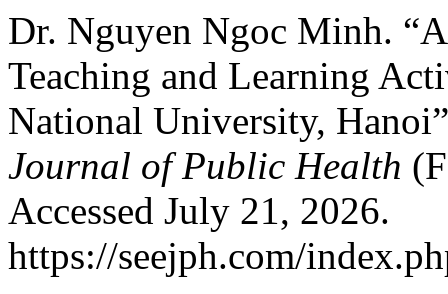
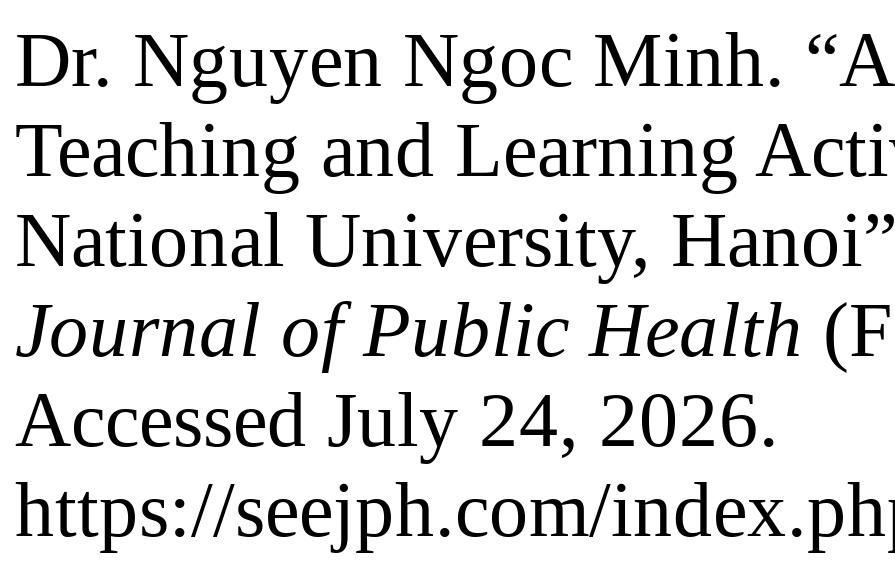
- Accessed July 21, 2026.
+ Accessed July 24, 2026.
